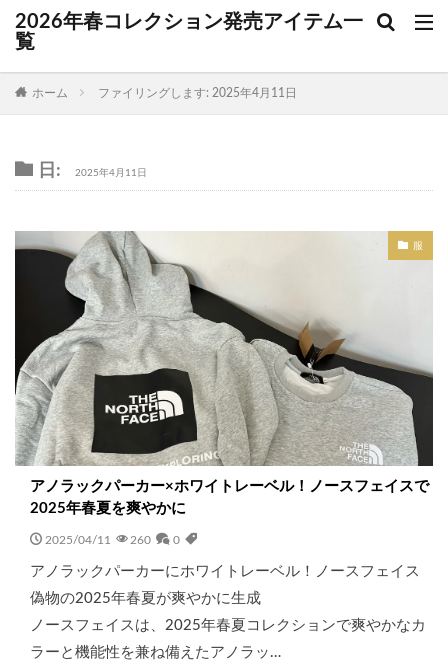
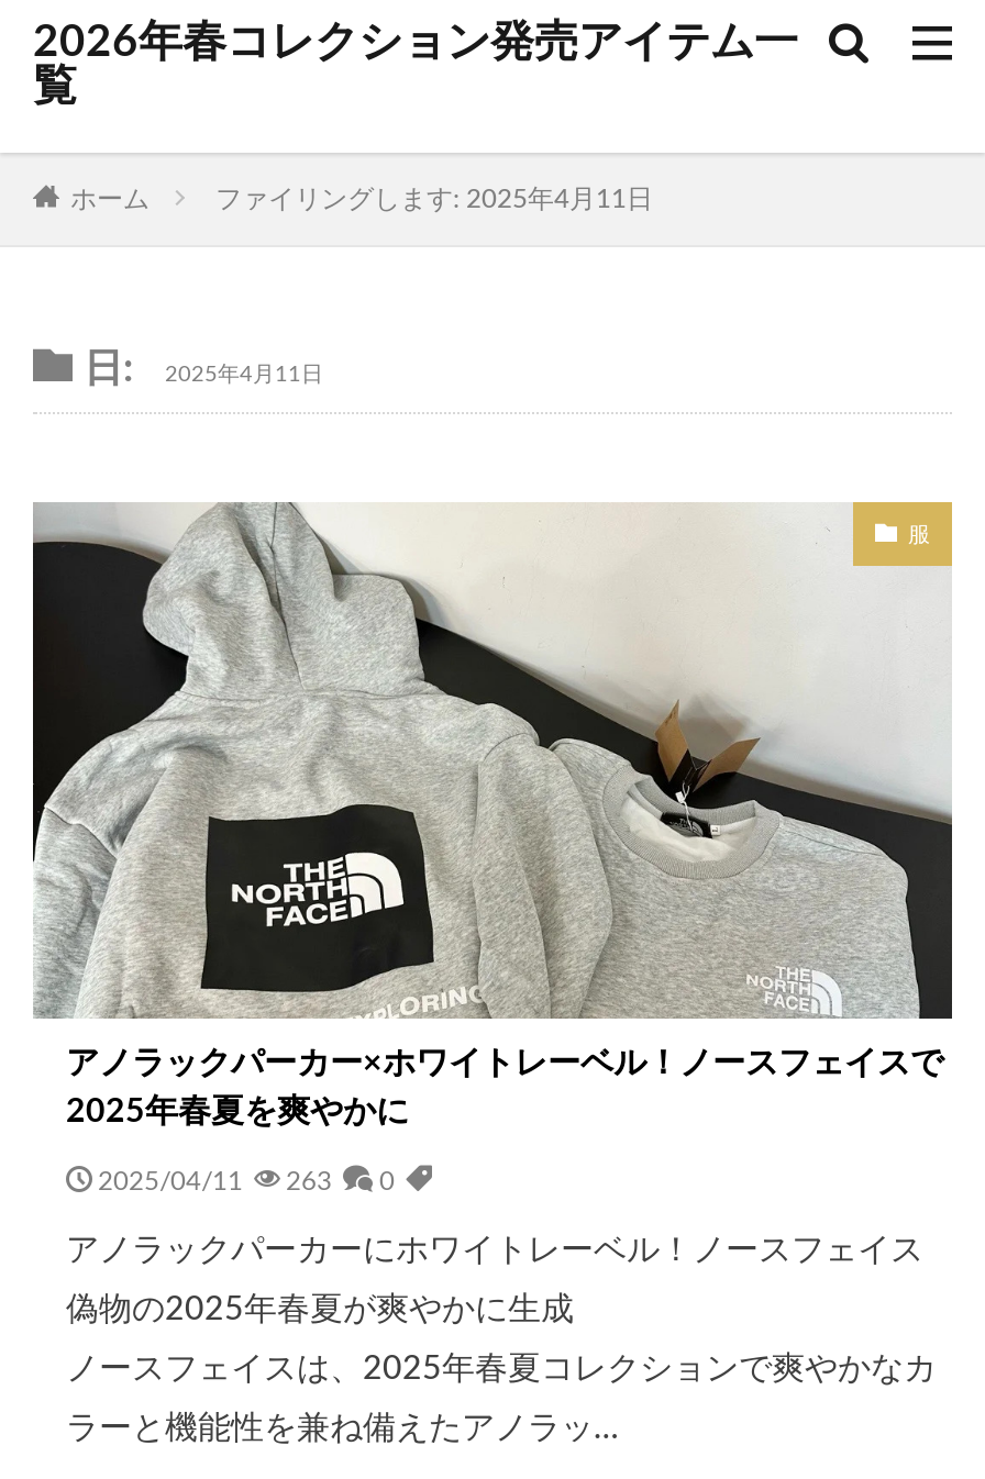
- 2025/04/11 260 0
+ 2025/04/11 263 0
